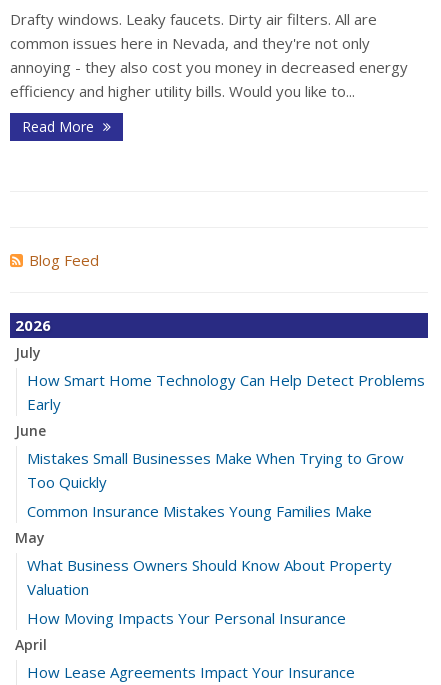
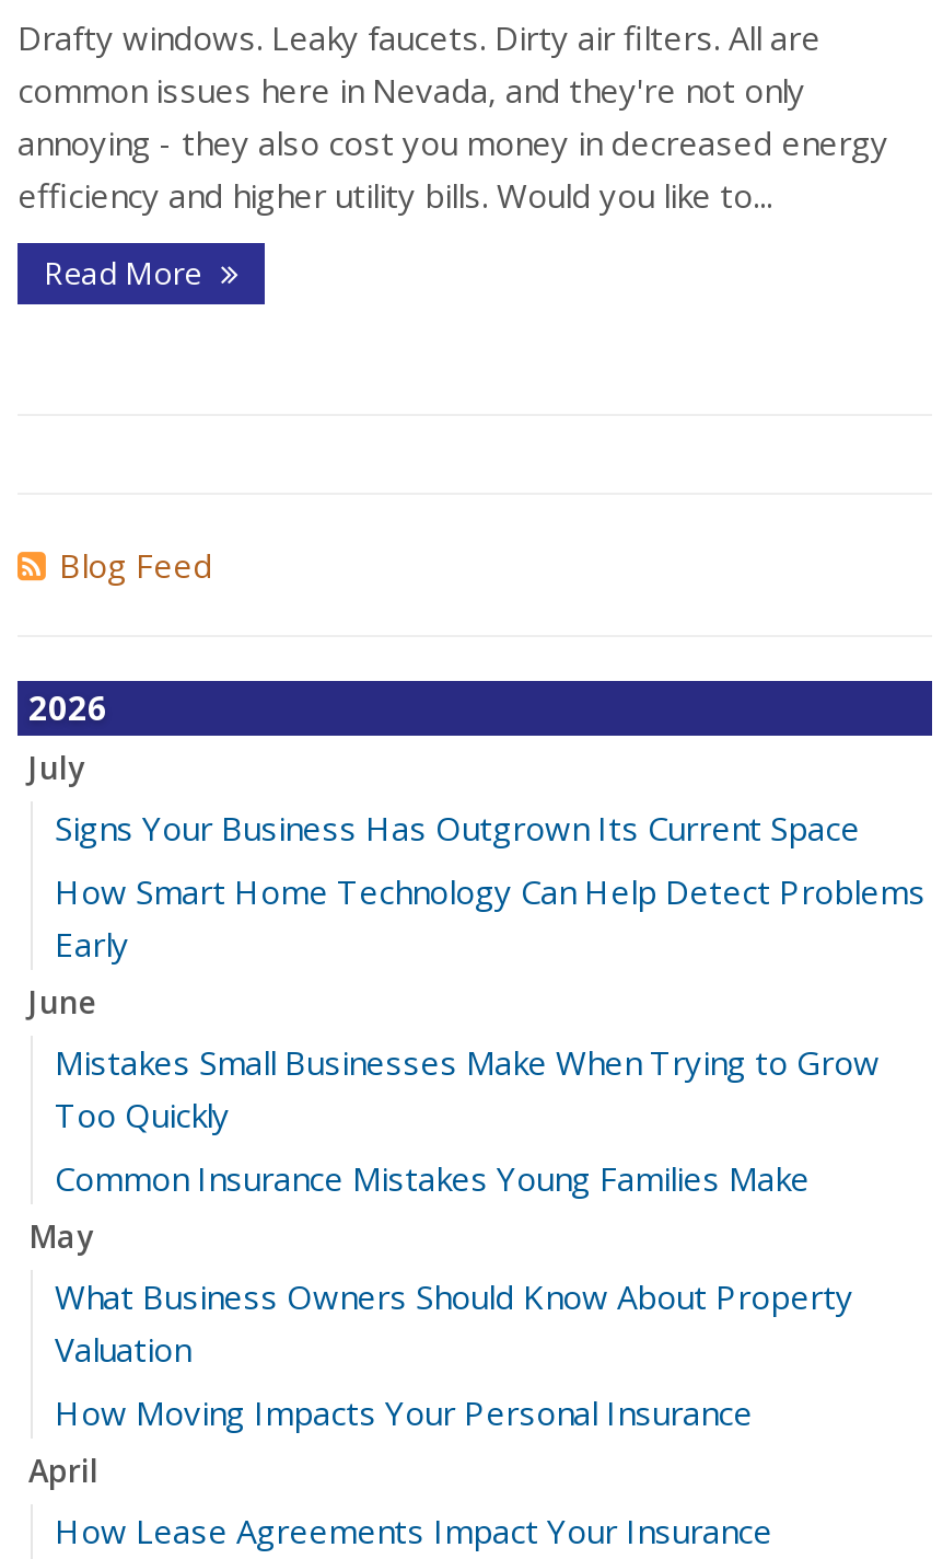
+ Signs Your Business Has Outgrown Its Current Space
